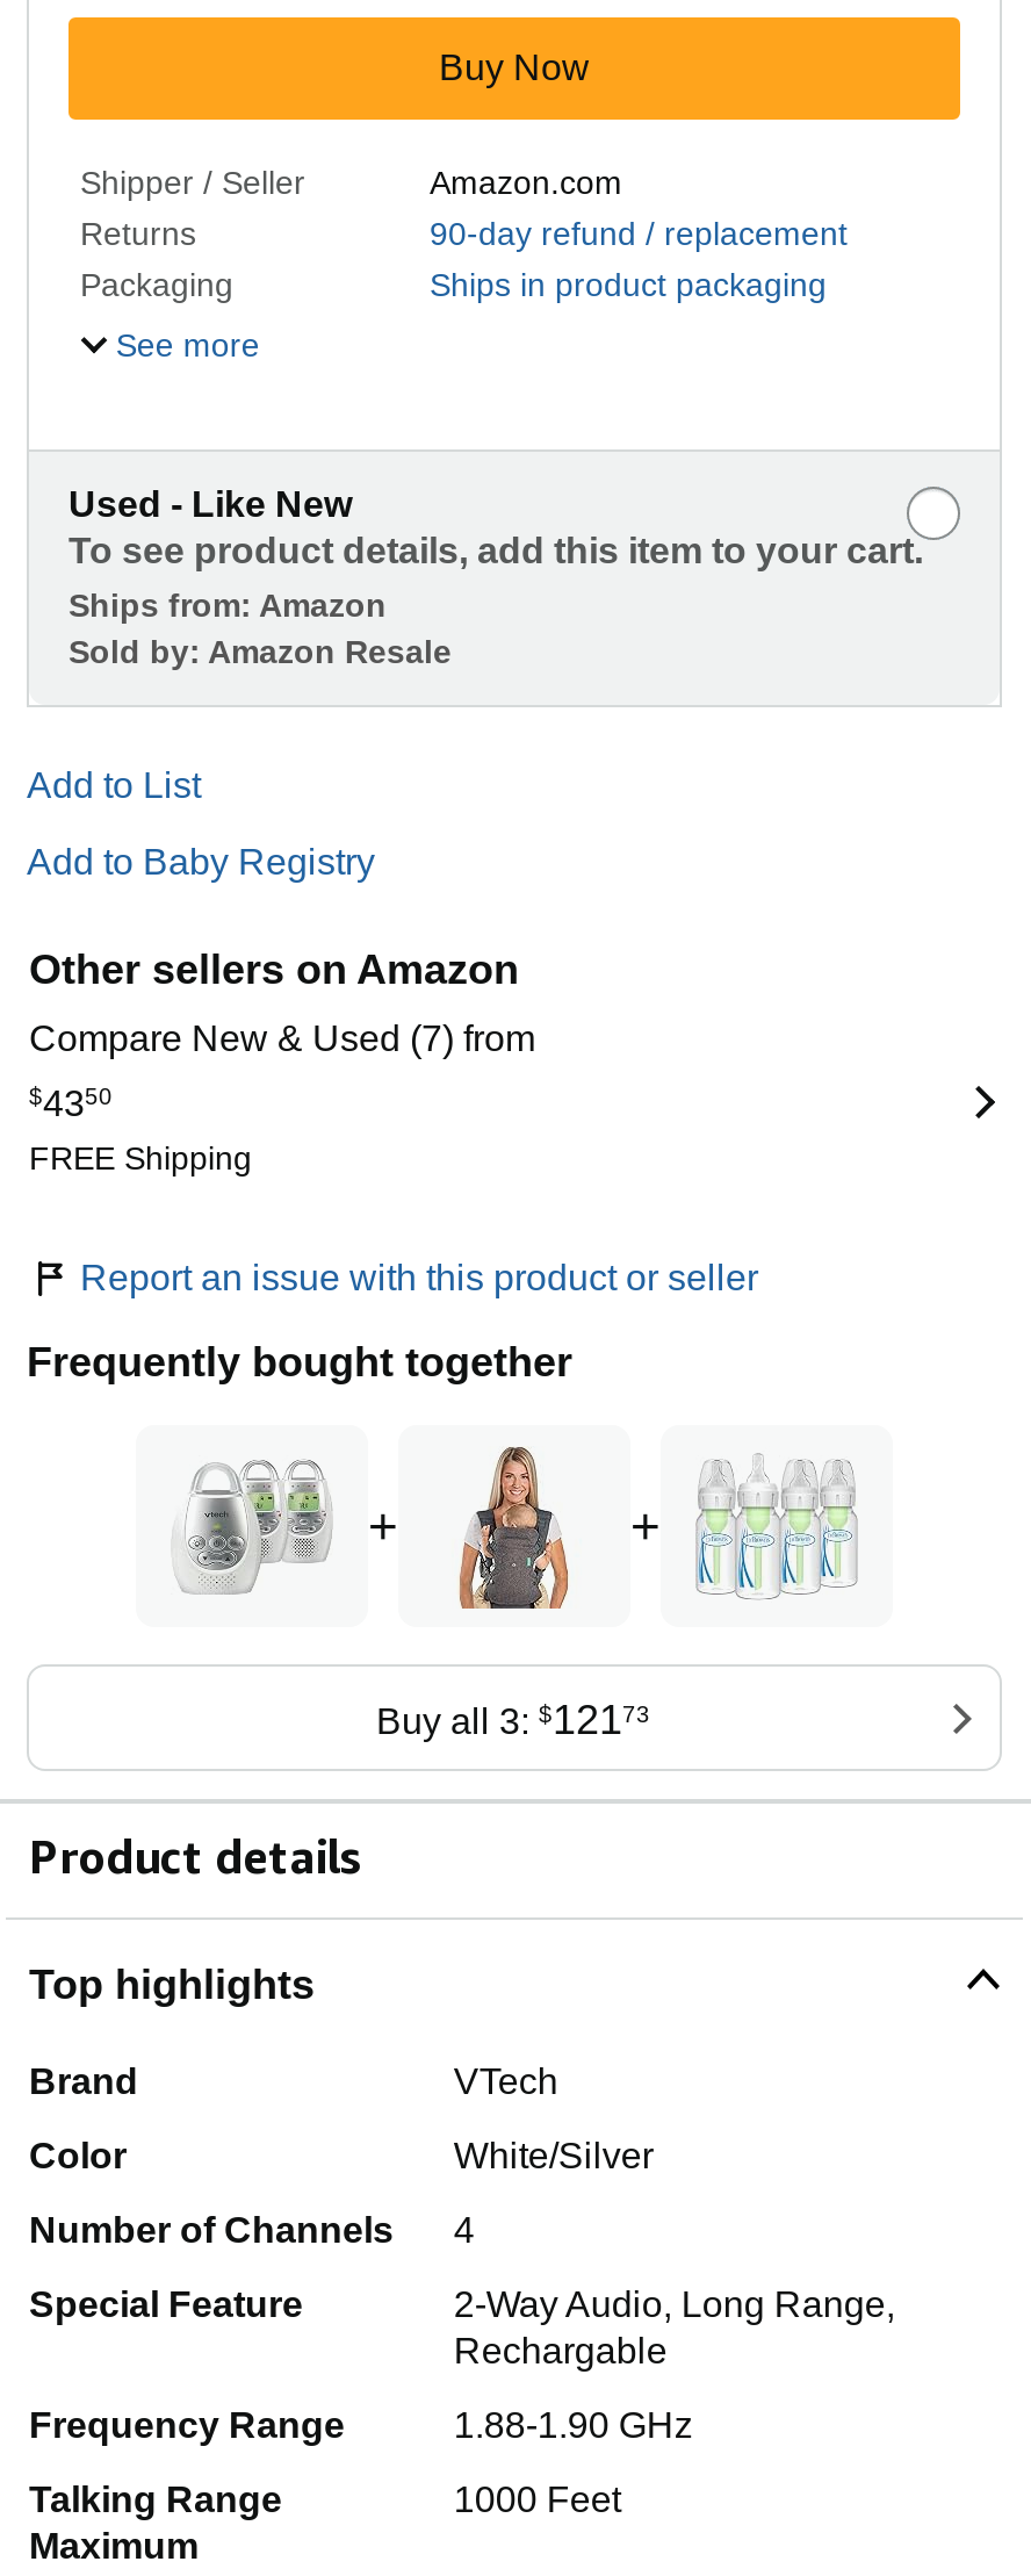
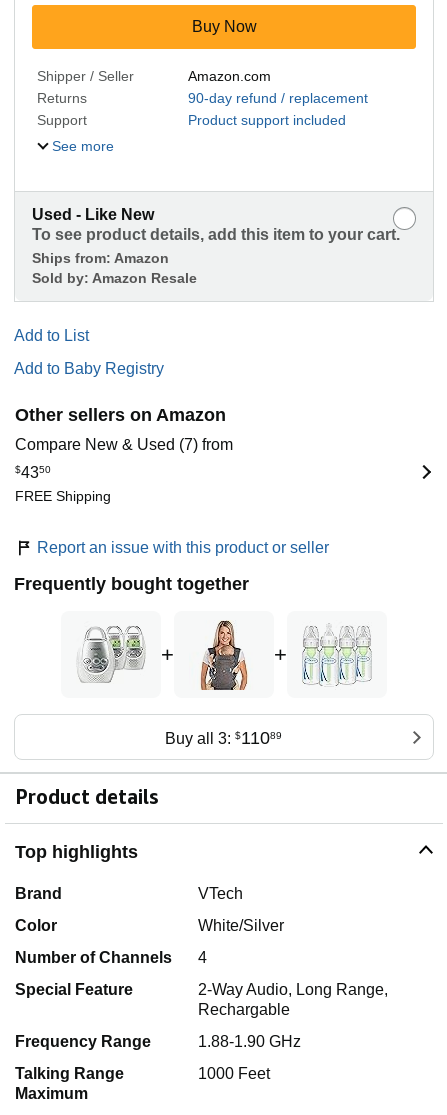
- Packaging
- Ships in product packaging
+ Support
+ Product support included

- Buy all 3: $12173
+ Buy all 3: $11089
